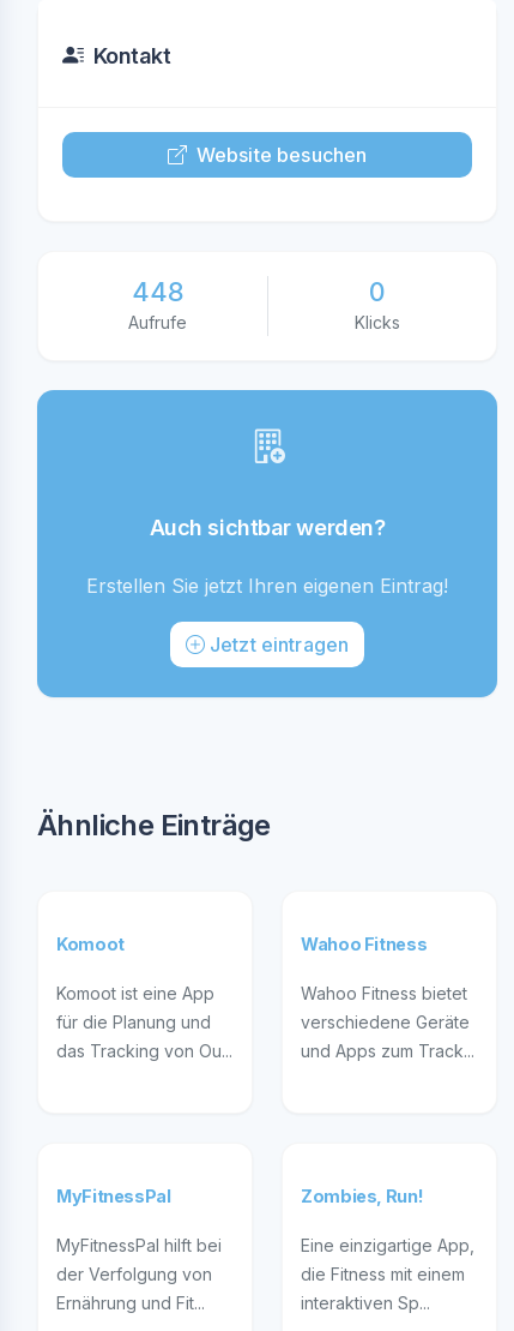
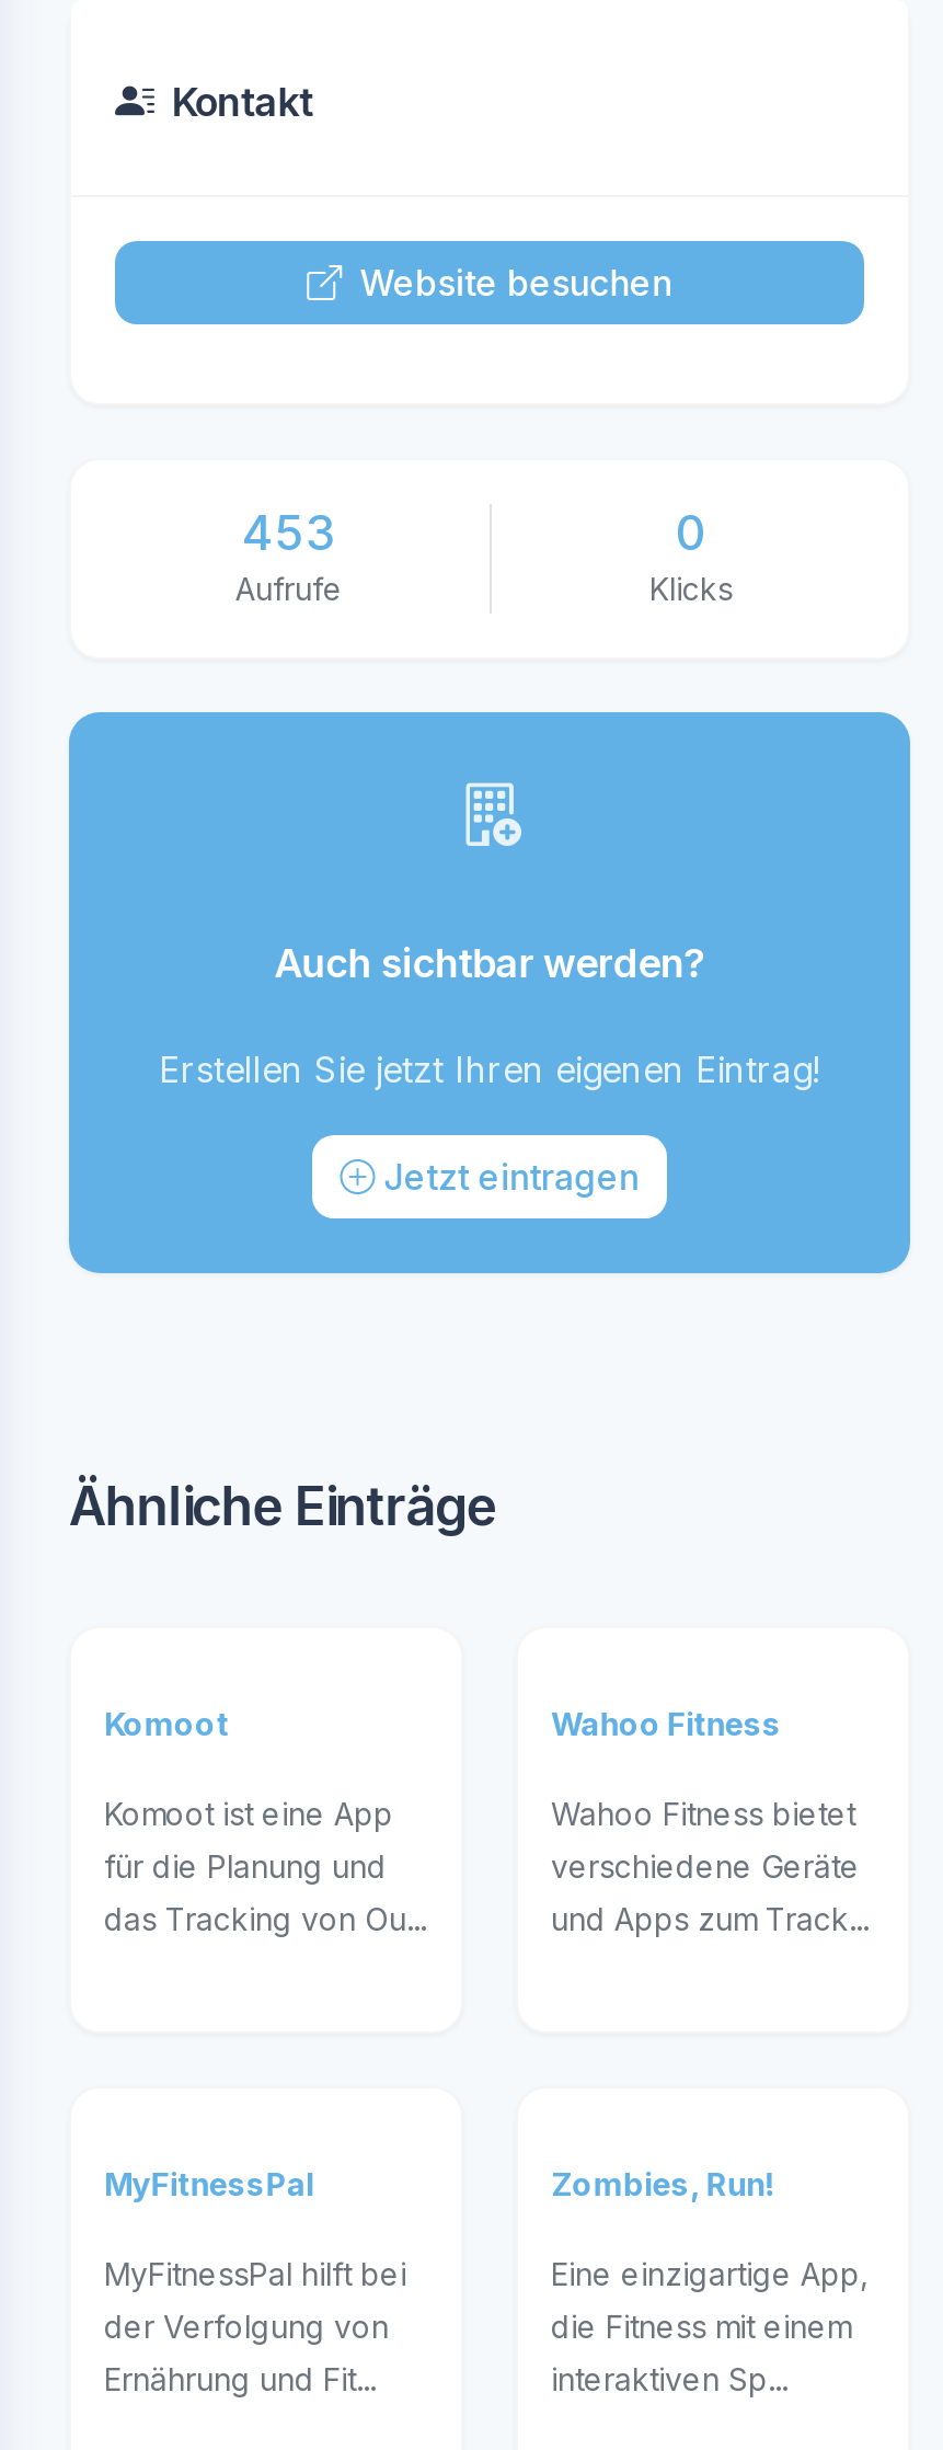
- 448
+ 453
